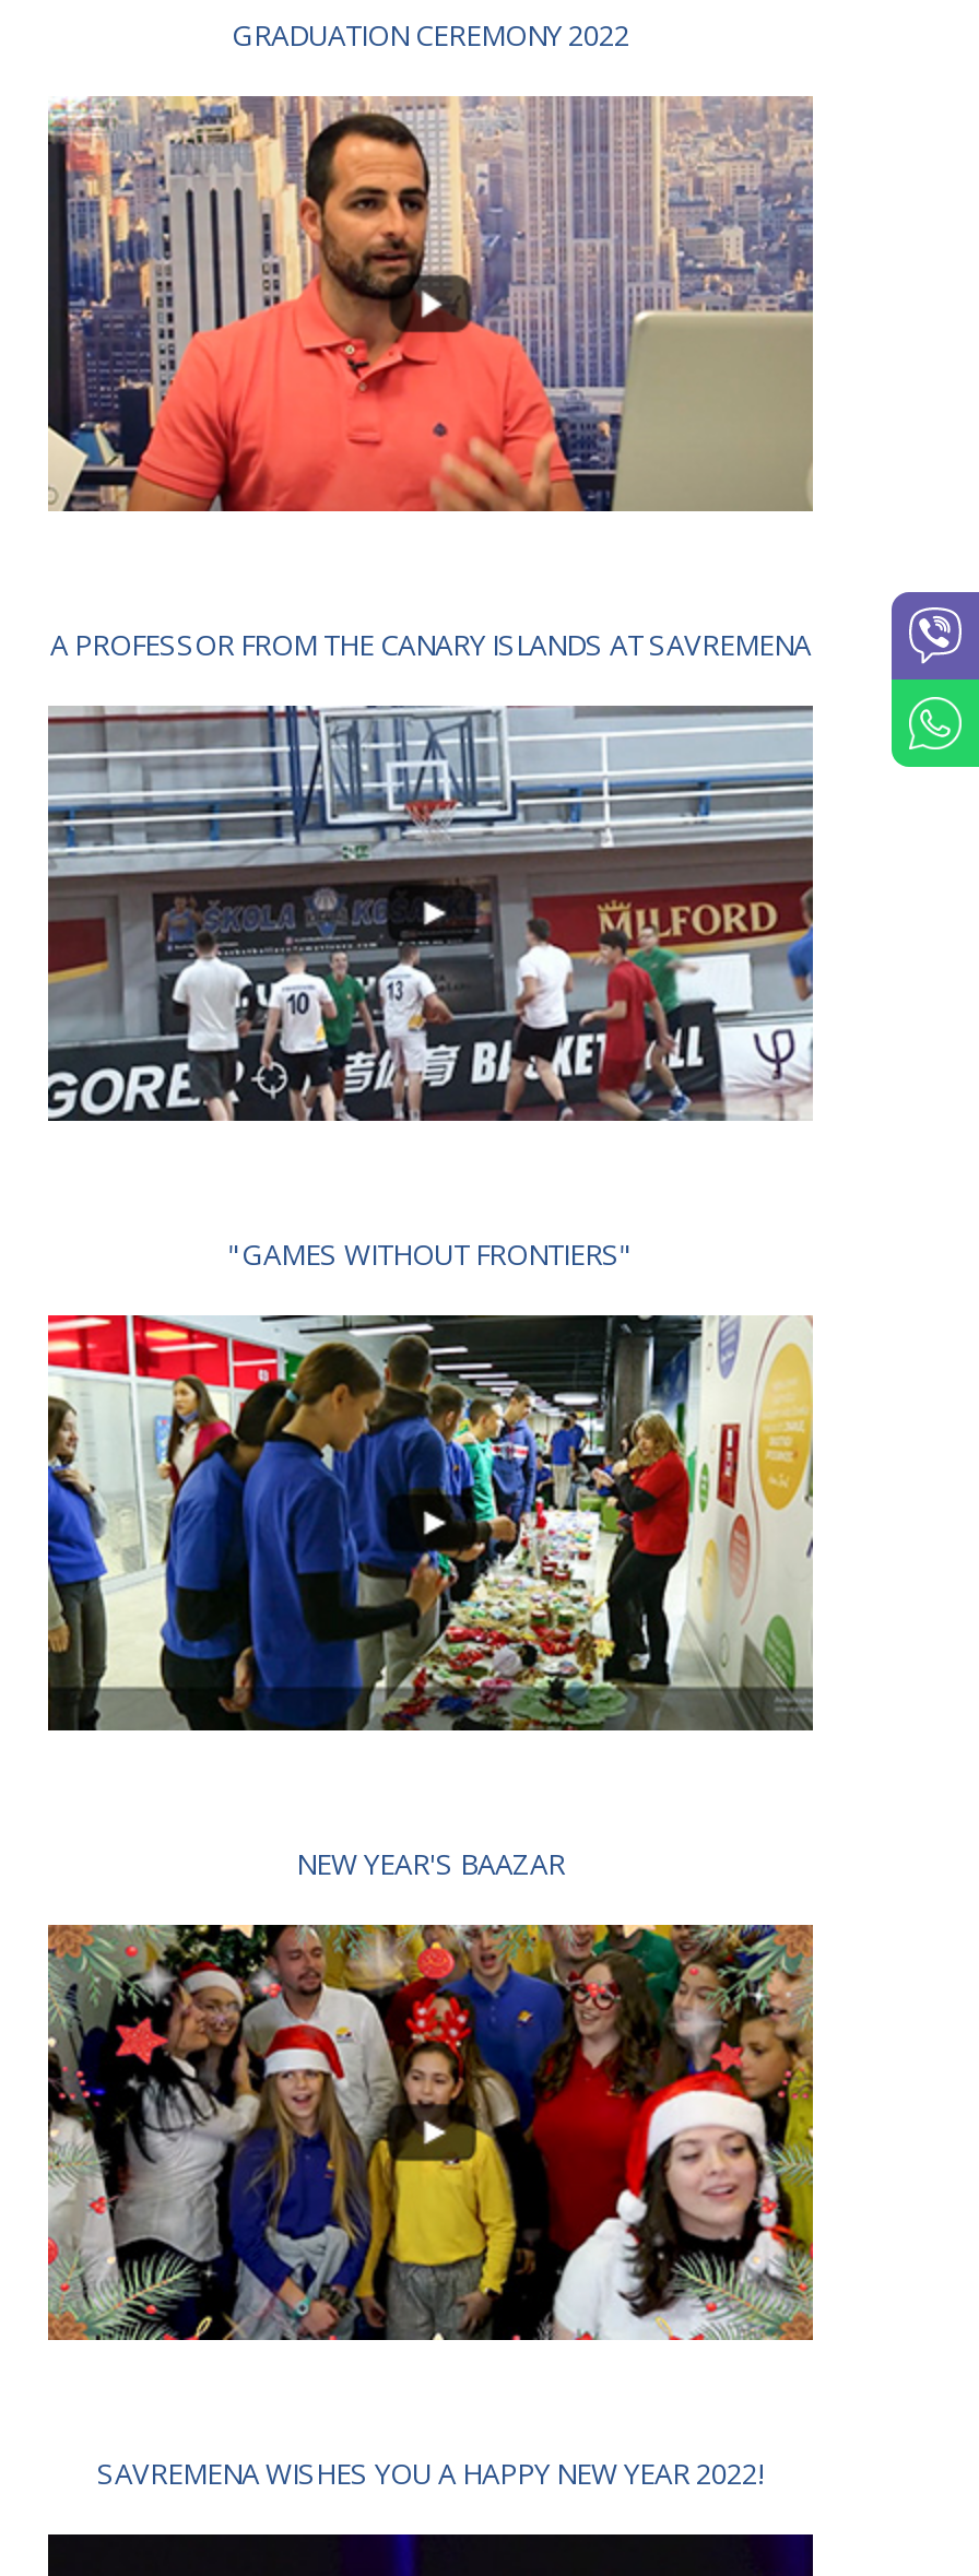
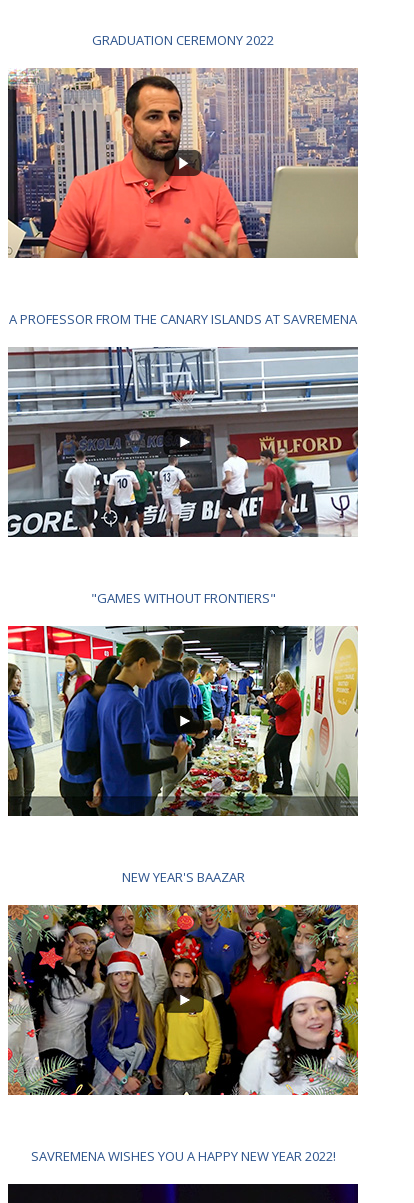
- [image]
